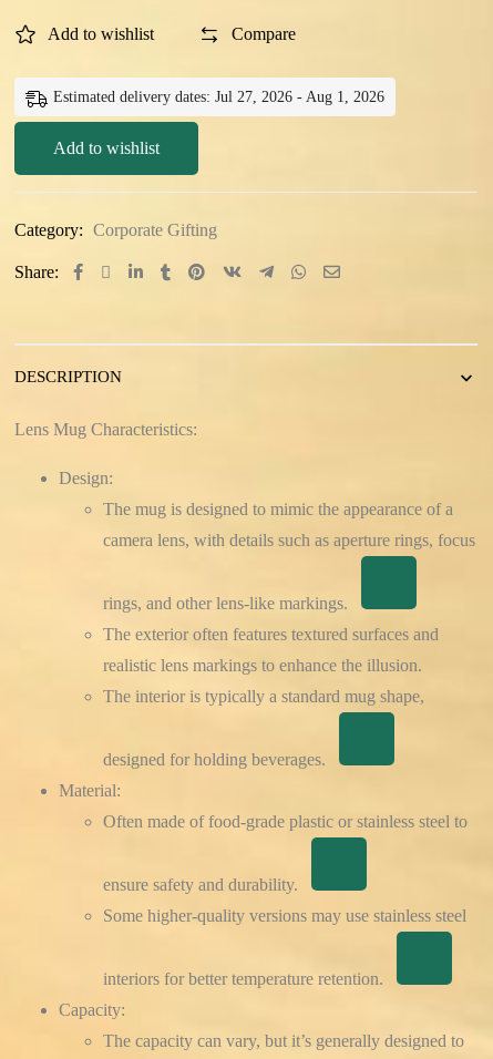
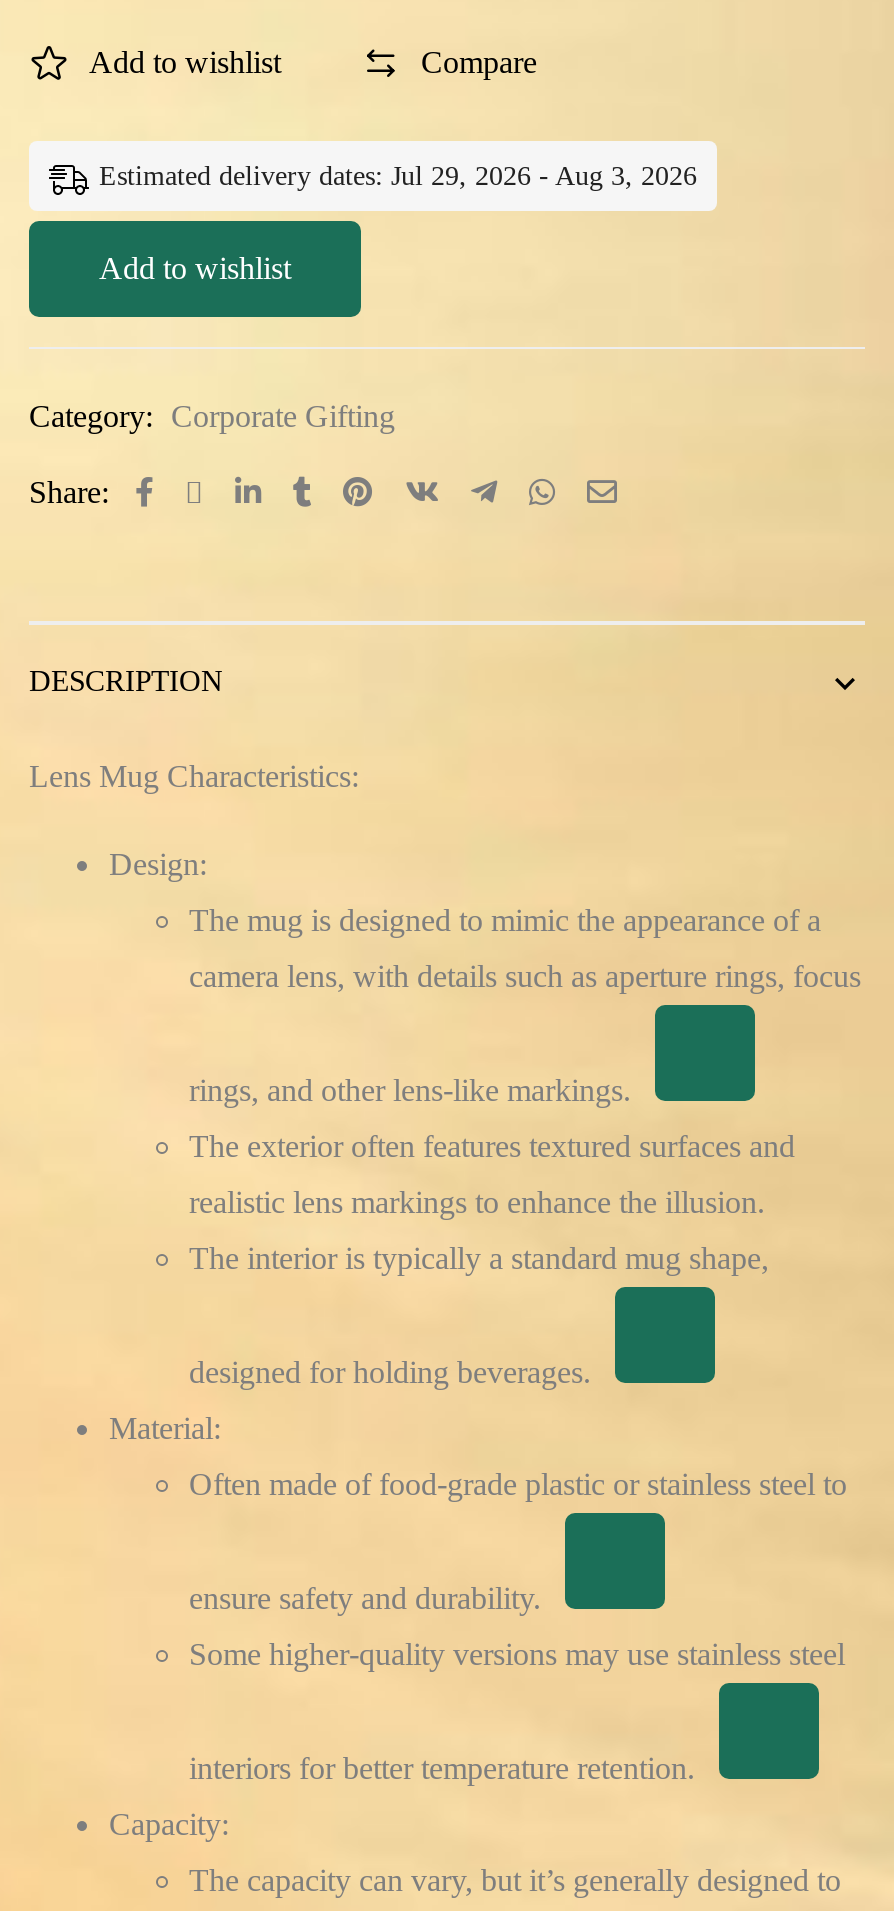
- Estimated delivery dates: Jul 27, 2026 - Aug 1, 2026
+ Estimated delivery dates: Jul 29, 2026 - Aug 3, 2026
